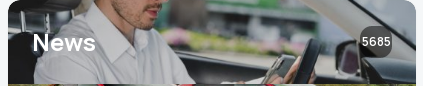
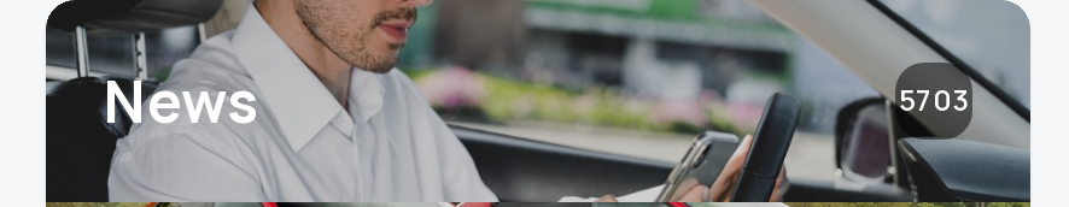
- 5685
+ 5703
